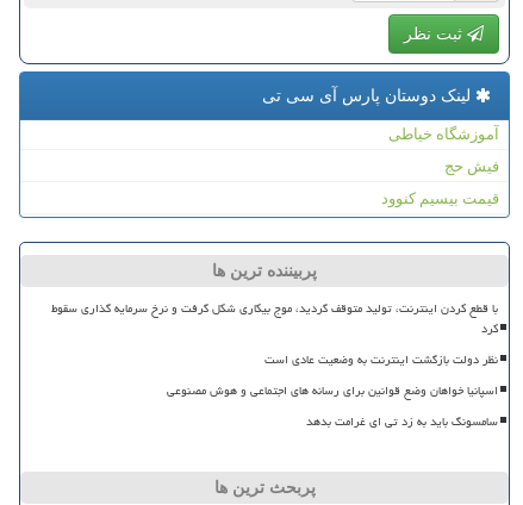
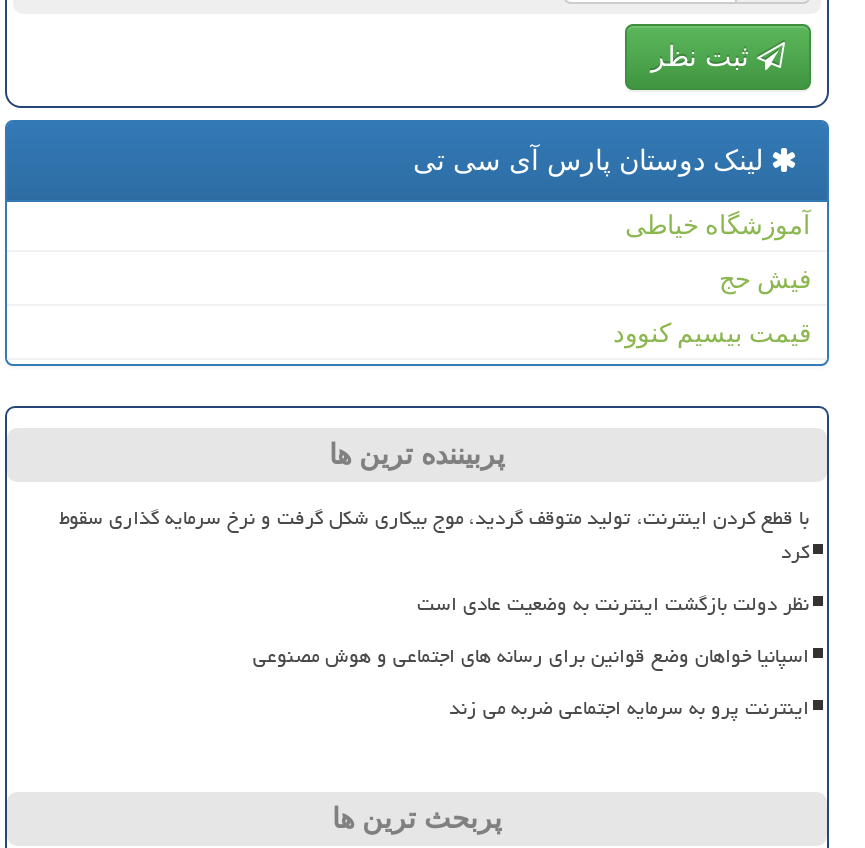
- سامسونگ باید به زد تی ای غرامت بدهد
+ اینترنت پرو به سرمایه اجتماعی ضربه می زند
